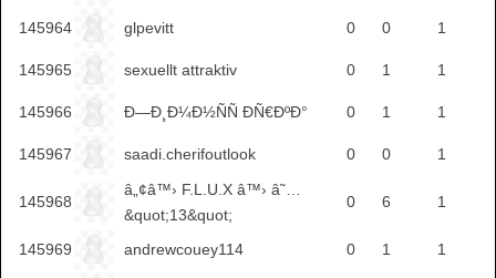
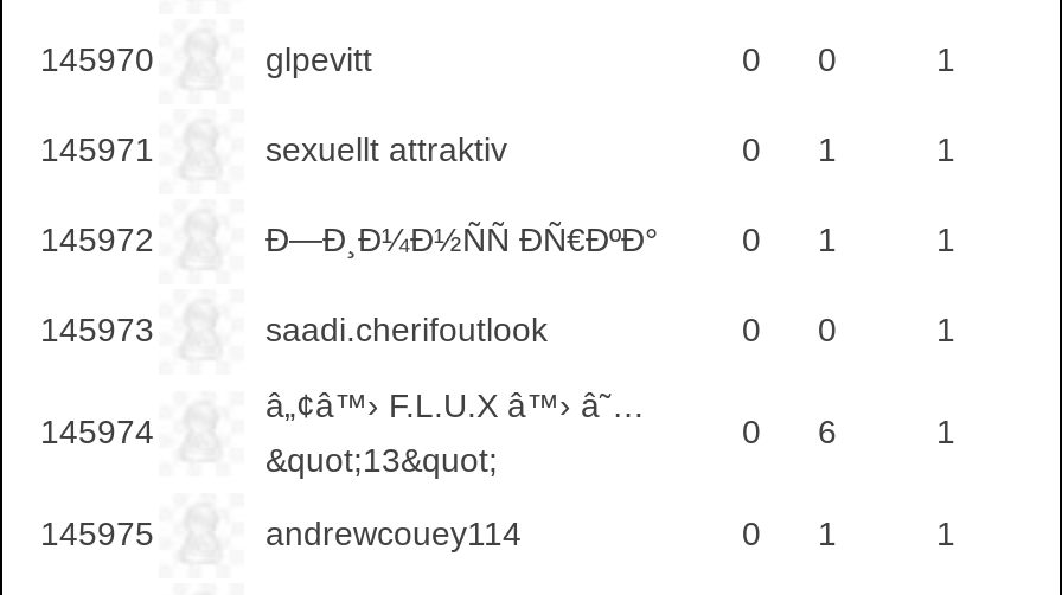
- 145964
+ 145970

- 145965
+ 145971

- 145966
+ 145972

- 145967
+ 145973

- 145968
+ 145974

- 145969
+ 145975
